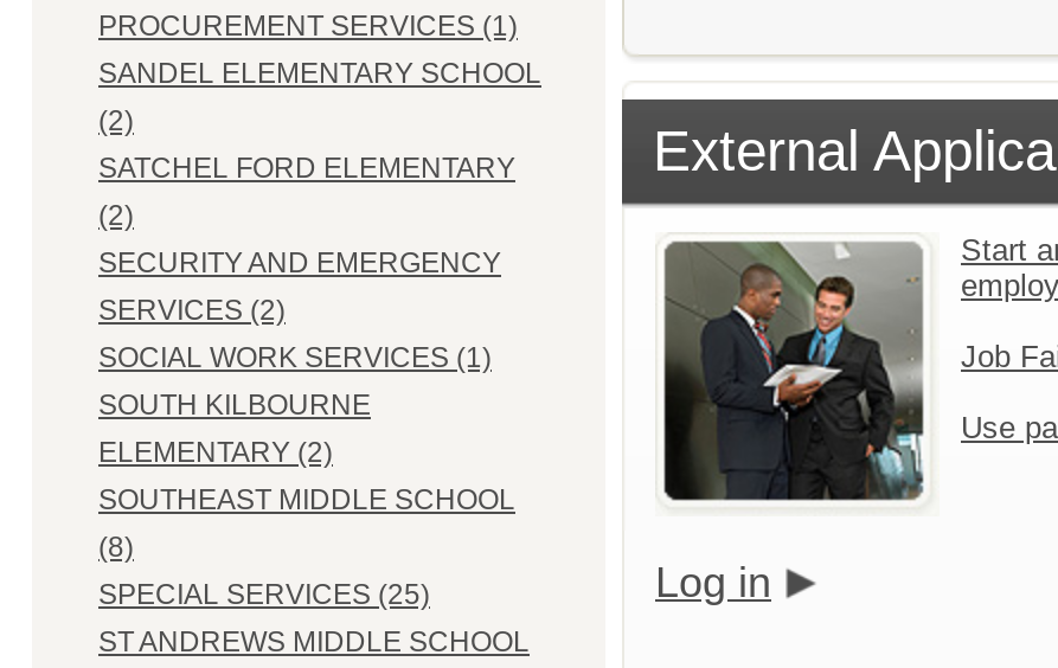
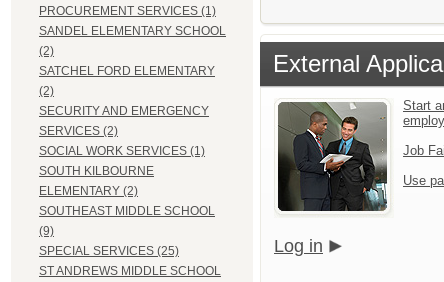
- (8)
+ (9)
